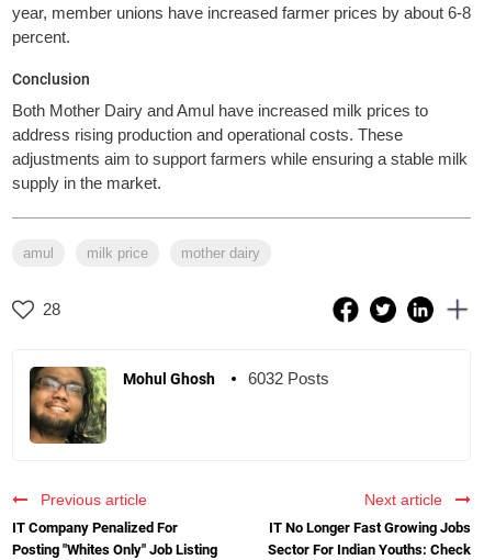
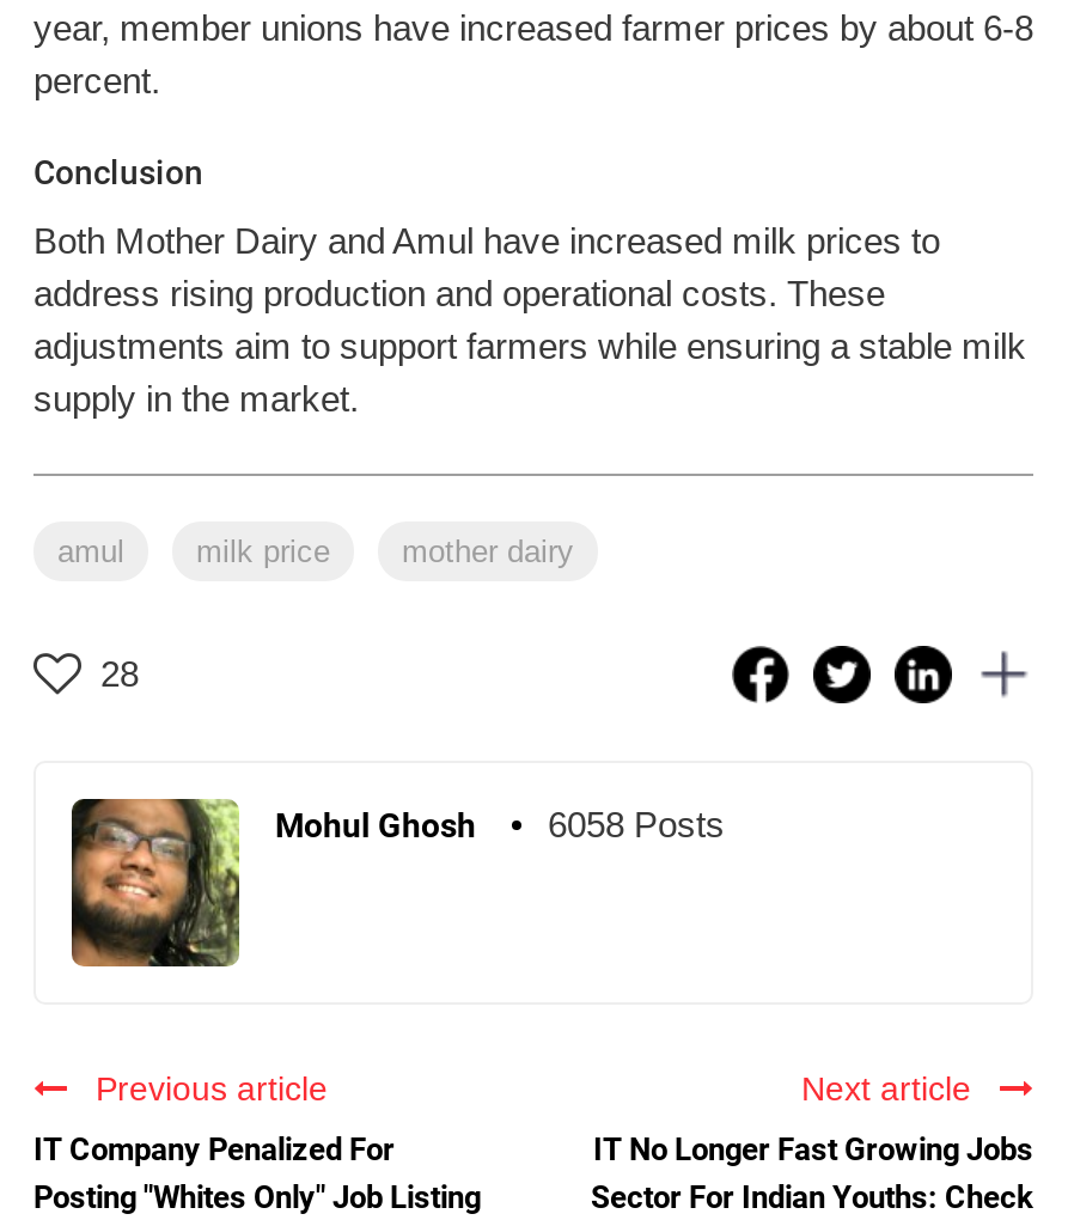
- Mohul Ghosh 6032 Posts
+ Mohul Ghosh 6058 Posts
